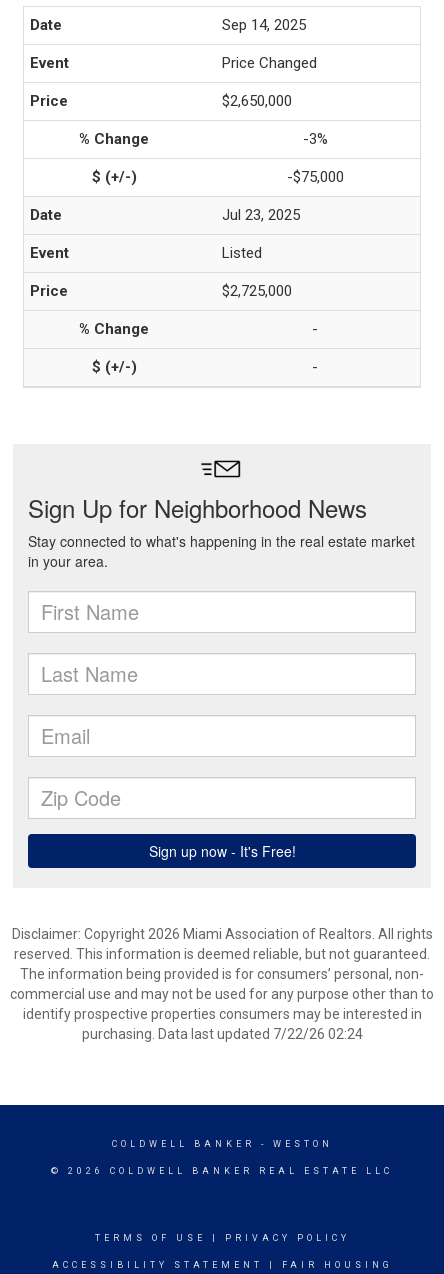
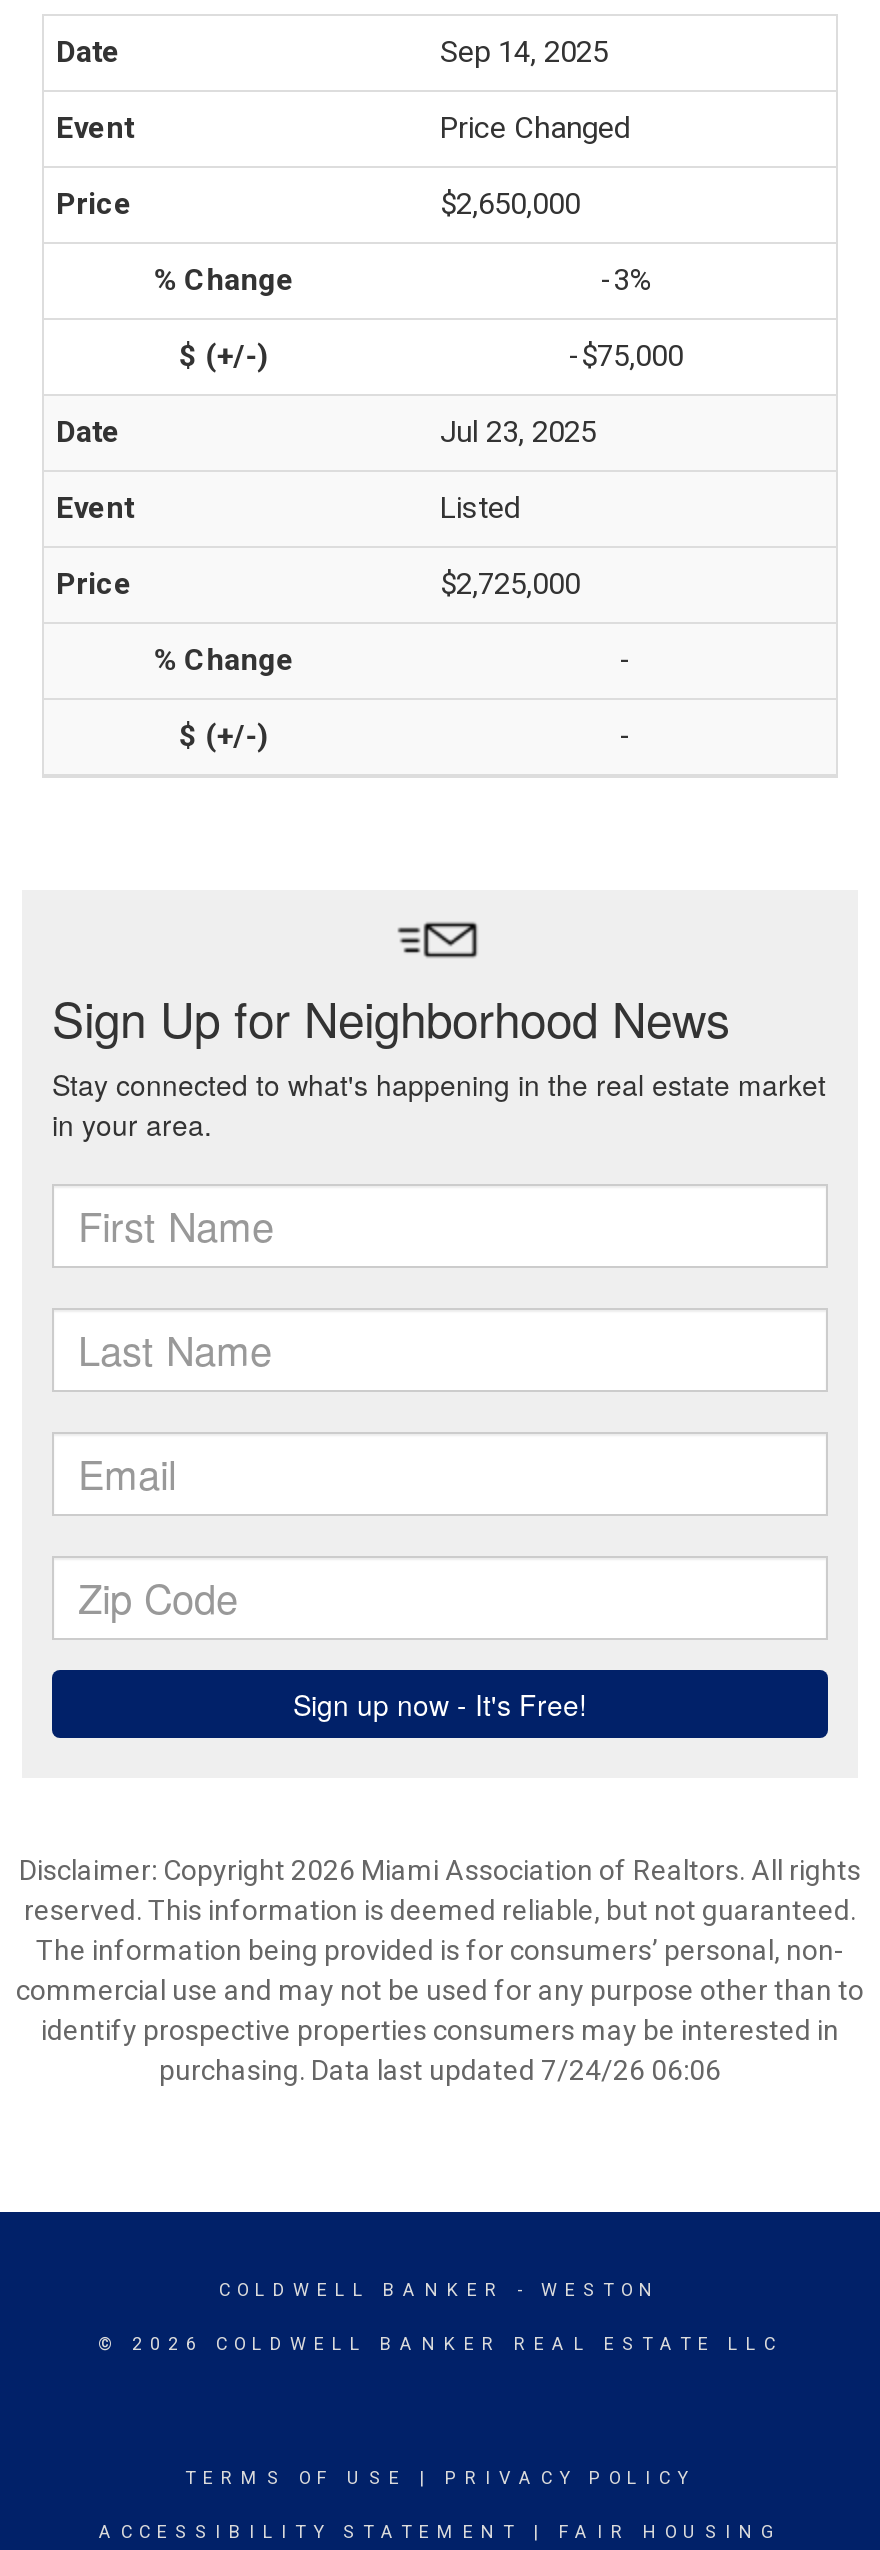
- purchasing. Data last updated 7/22/26 02:24
+ purchasing. Data last updated 7/24/26 06:06
